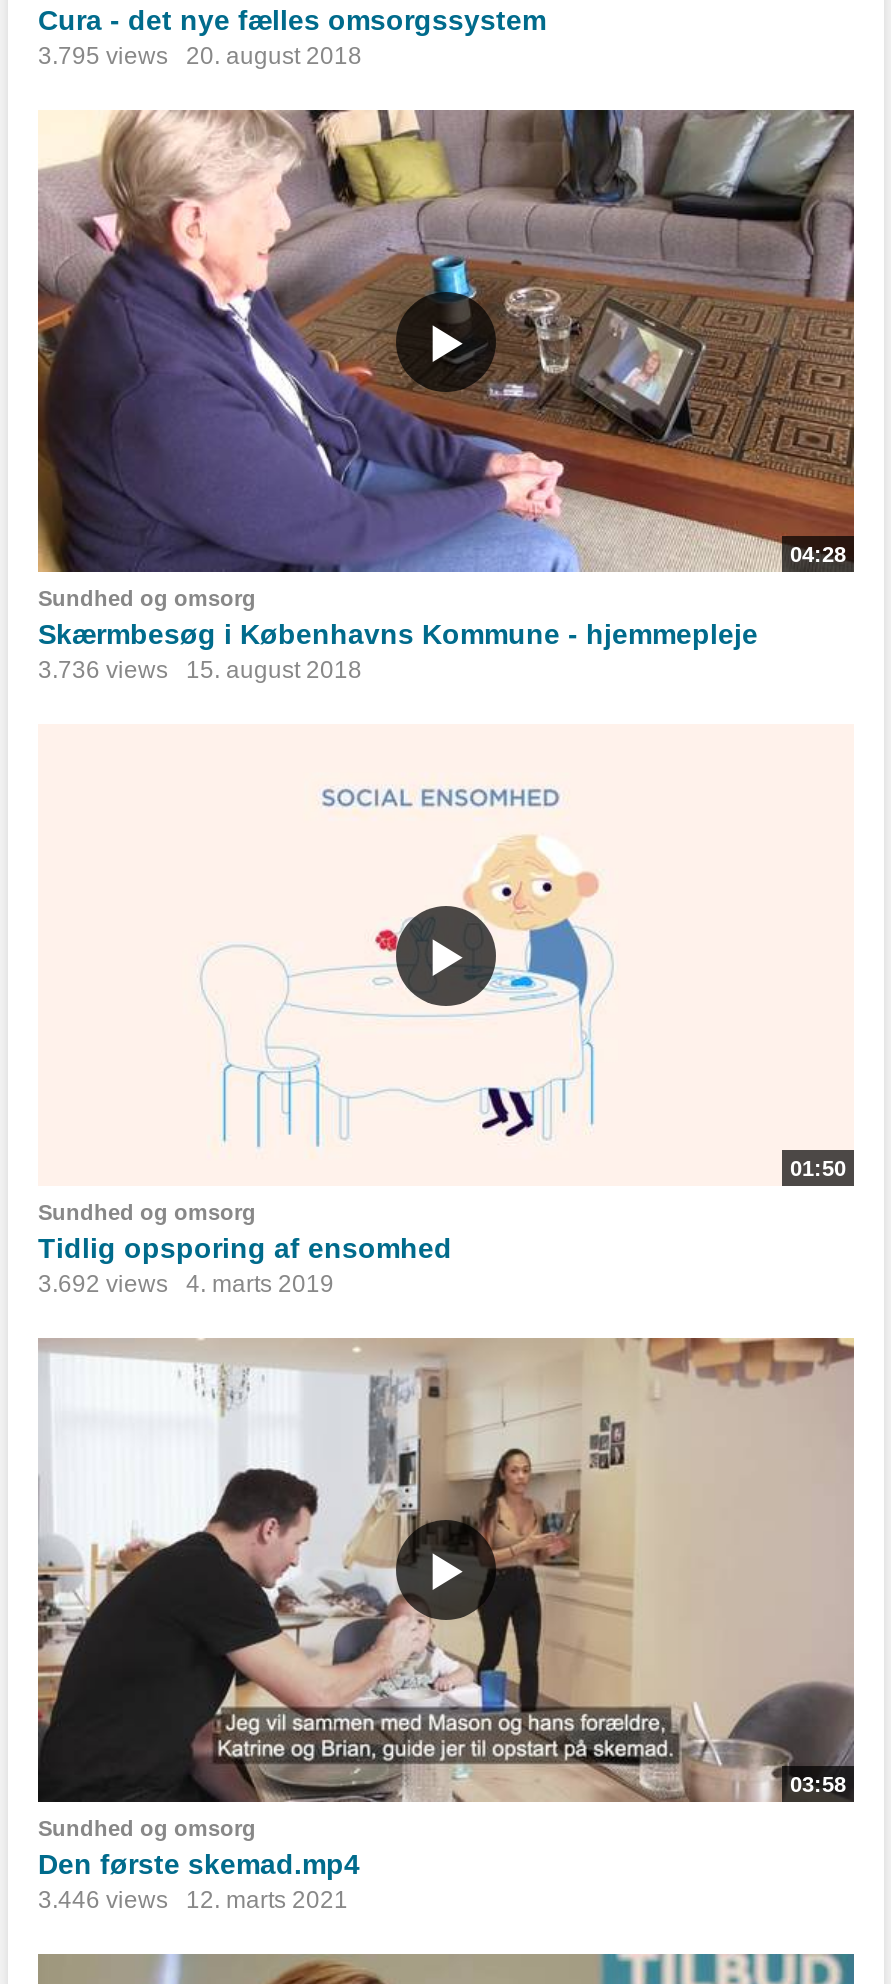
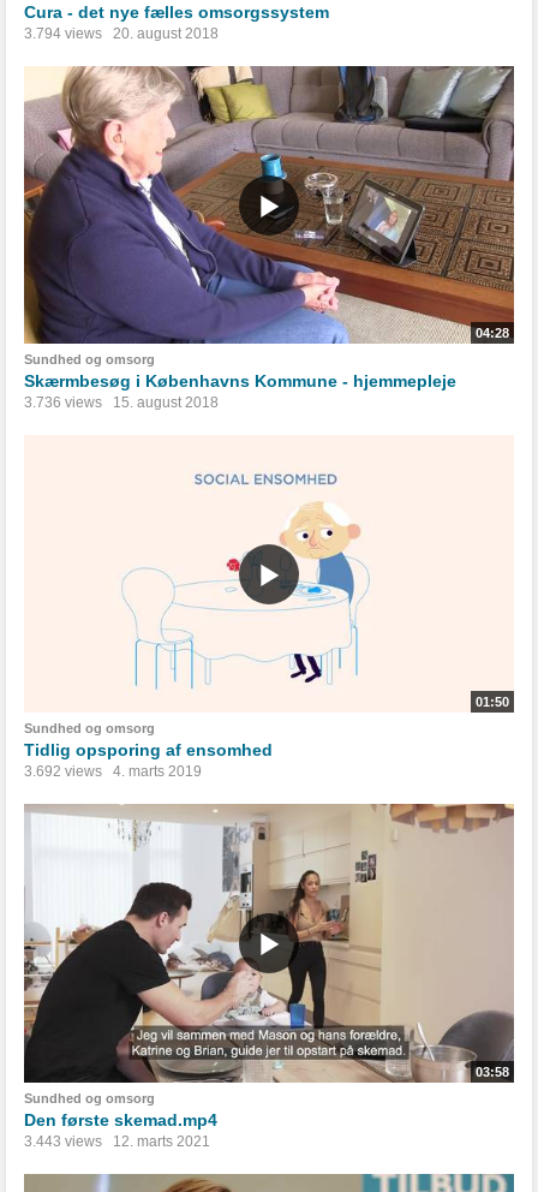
- 3.795 views 20. august 2018
+ 3.794 views 20. august 2018

- 3.446 views 12. marts 2021
+ 3.443 views 12. marts 2021
